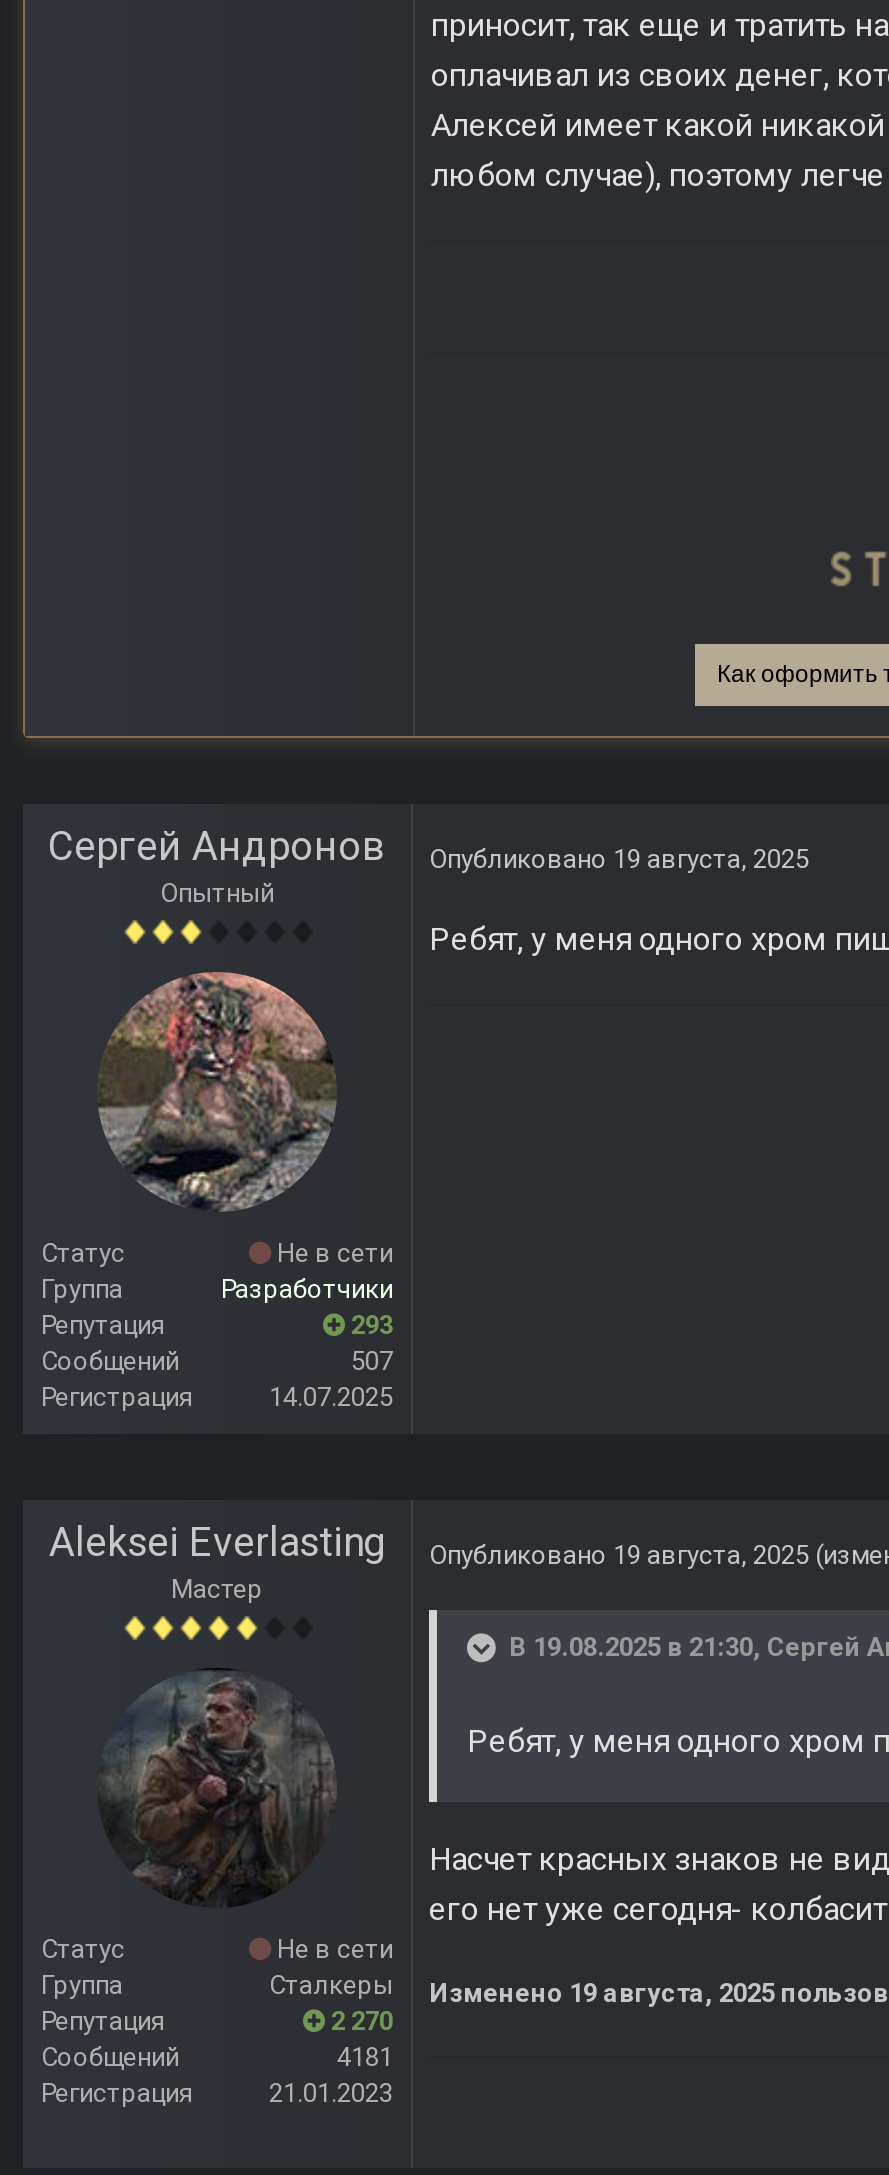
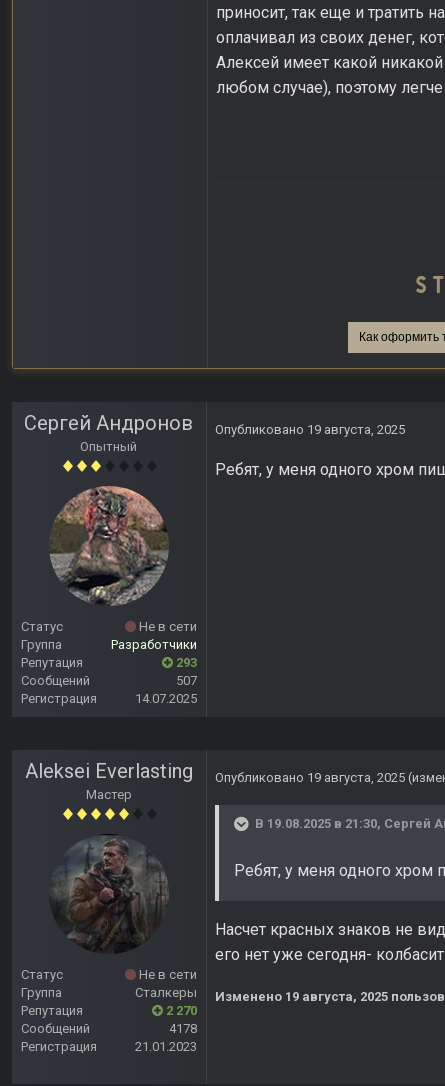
- 4181
+ 4178
